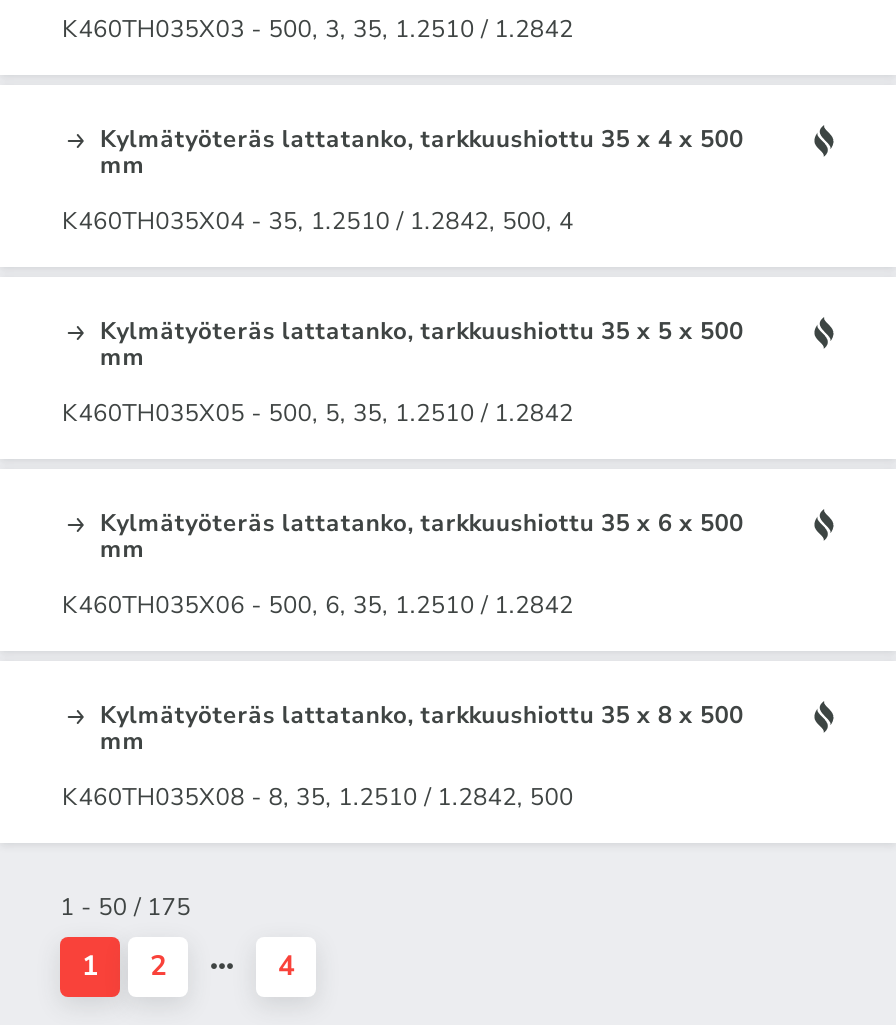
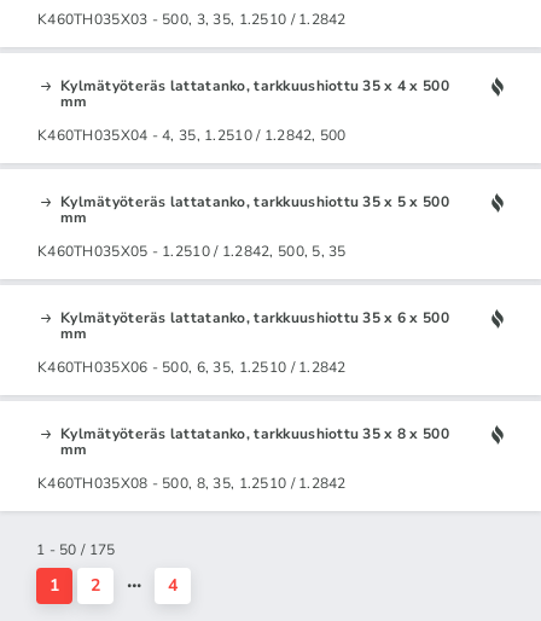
- K460TH035X04 - 35, 1.2510 / 1.2842, 500, 4
+ K460TH035X04 - 4, 35, 1.2510 / 1.2842, 500

- K460TH035X05 - 500, 5, 35, 1.2510 / 1.2842
+ K460TH035X05 - 1.2510 / 1.2842, 500, 5, 35

- K460TH035X08 - 8, 35, 1.2510 / 1.2842, 500
+ K460TH035X08 - 500, 8, 35, 1.2510 / 1.2842
